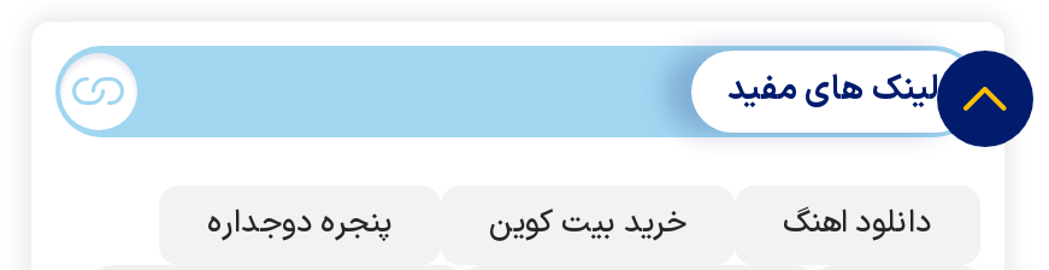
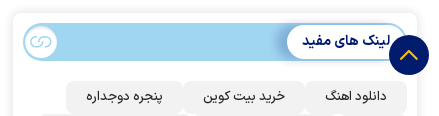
- [image]
+ [image]
